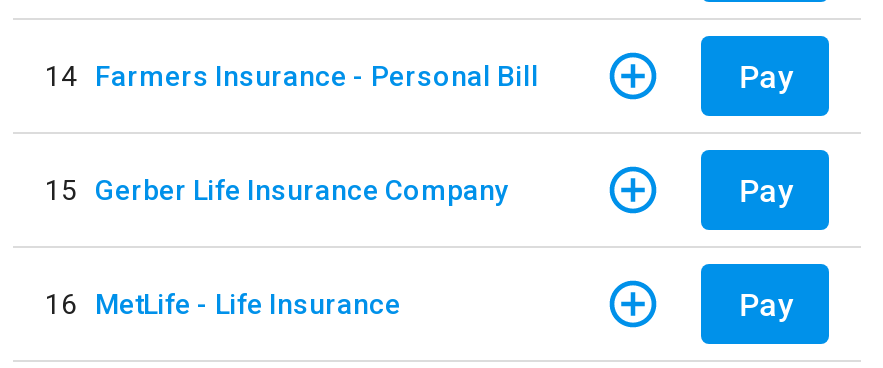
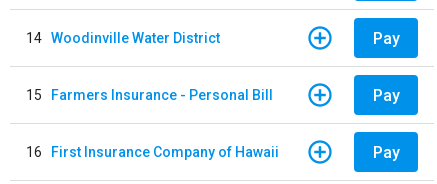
- 14 Farmers Insurance - Personal Bill
+ 14 Woodinville Water District

- 15 Gerber Life Insurance Company
+ 15 Farmers Insurance - Personal Bill

- 16 MetLife - Life Insurance
+ 16 First Insurance Company of Hawaii
